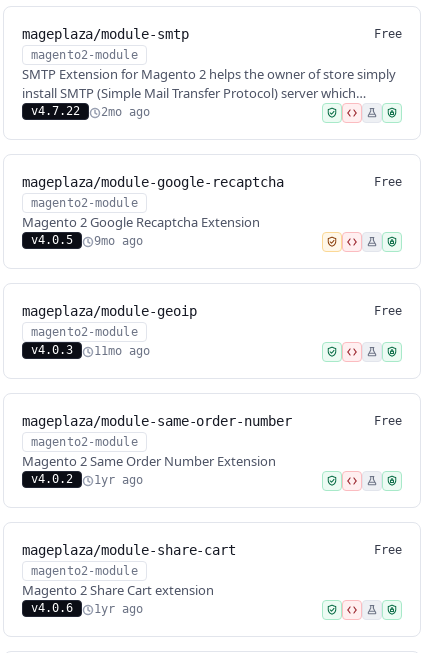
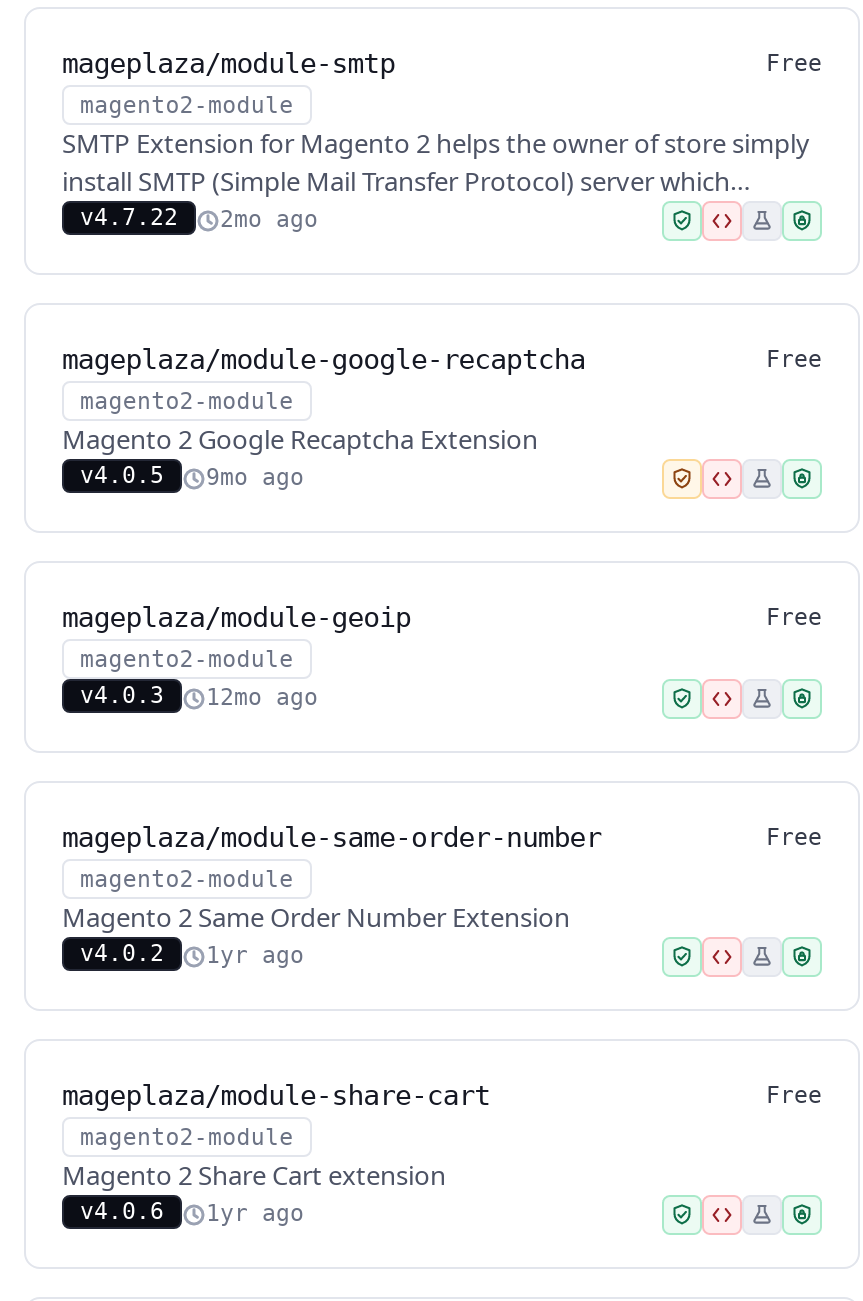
- v4.0.3 11mo ago
+ v4.0.3 12mo ago
